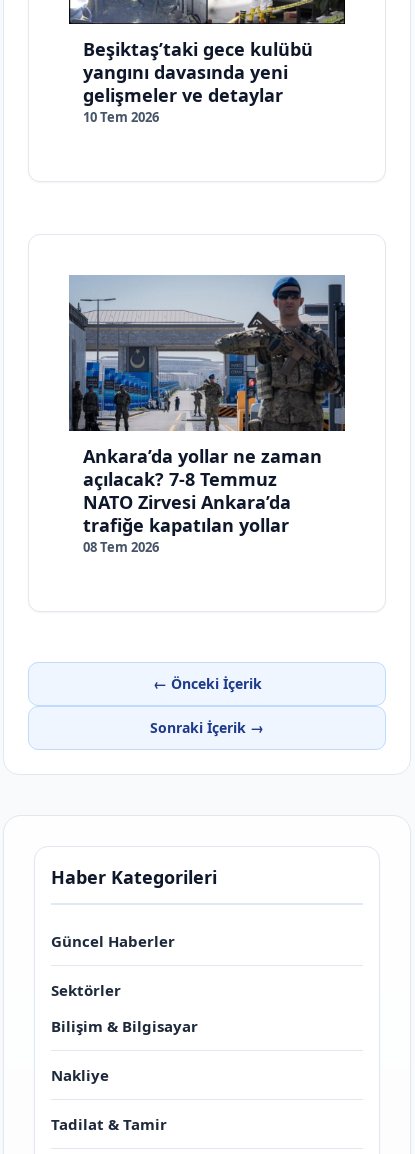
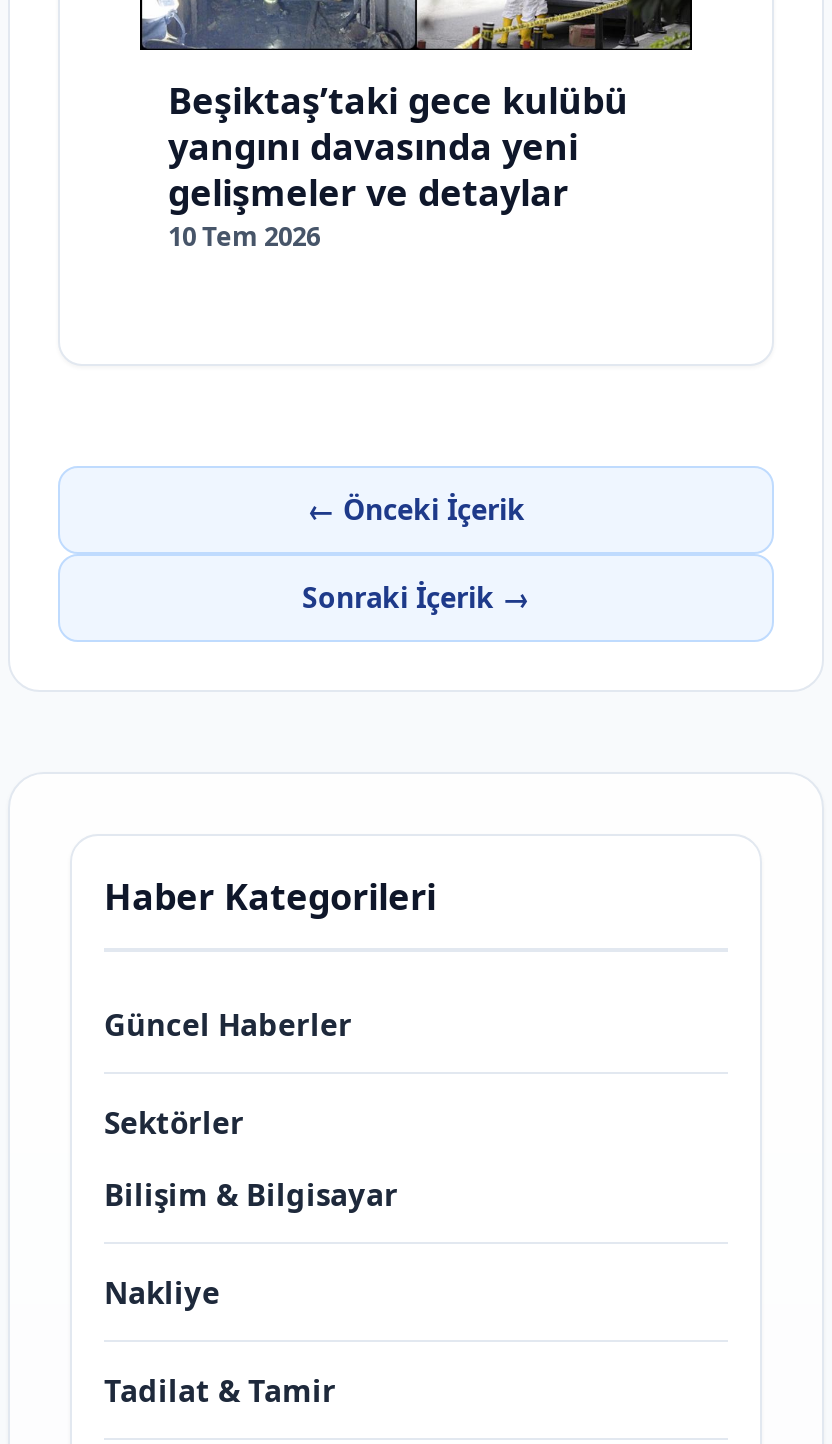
- [image]
- Ankara’da yollar ne zaman
- açılacak? 7-8 Temmuz
- NATO Zirvesi Ankara’da
- trafiğe kapatılan yollar
- 08 Tem 2026
